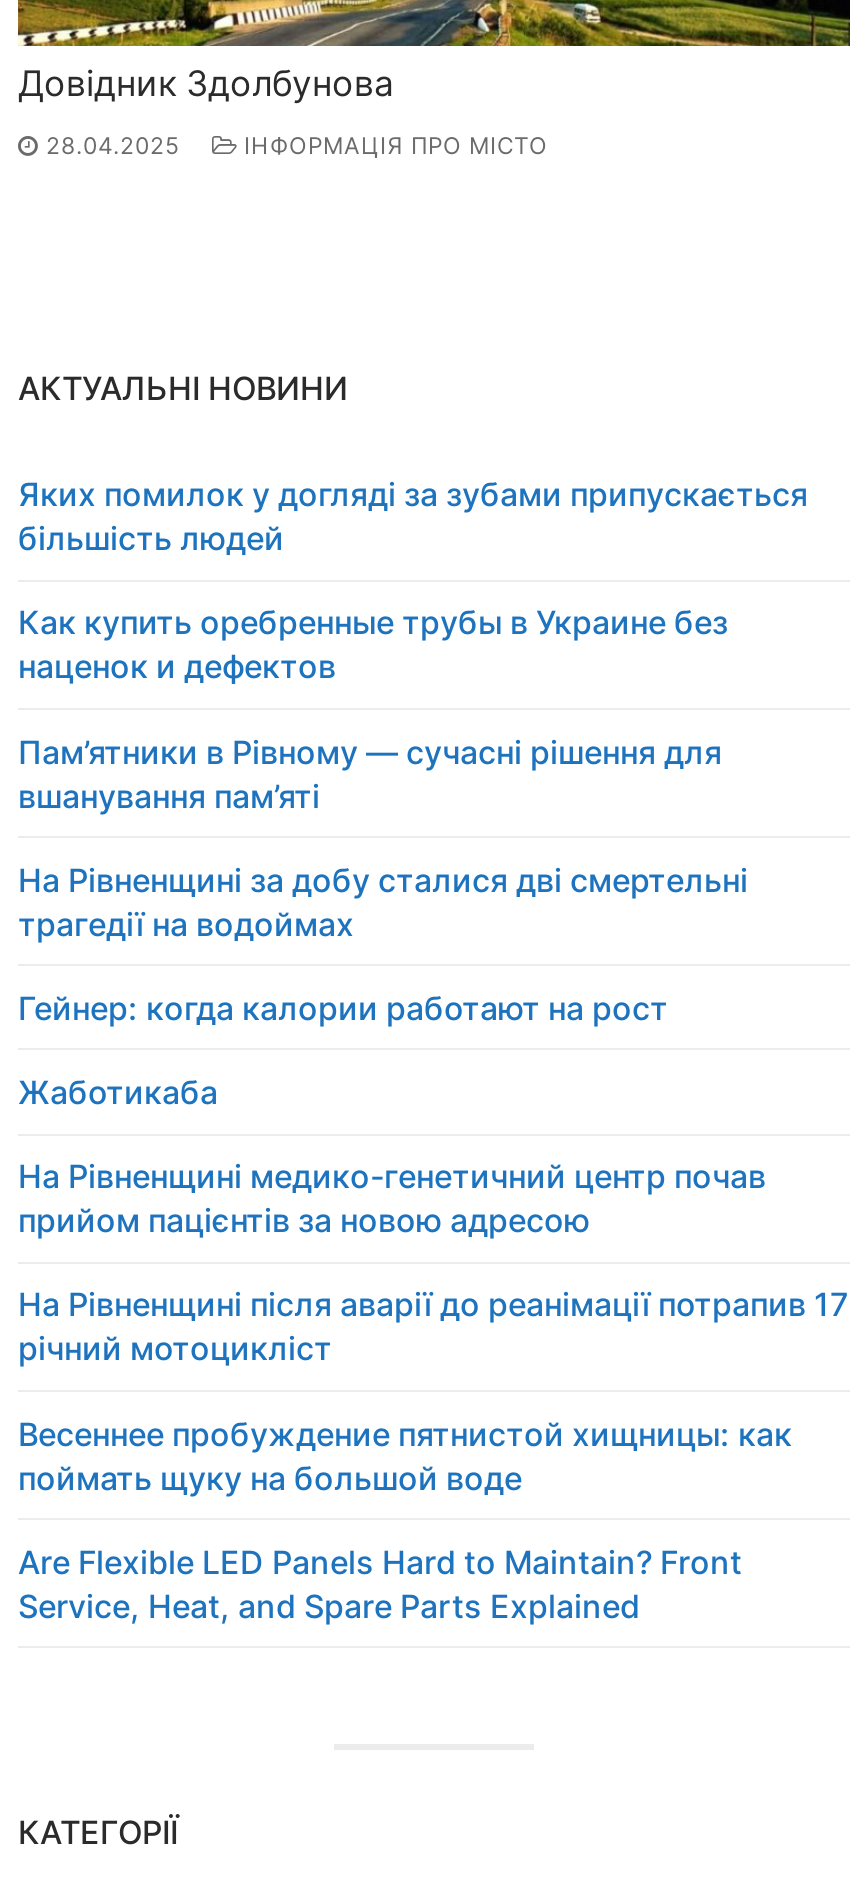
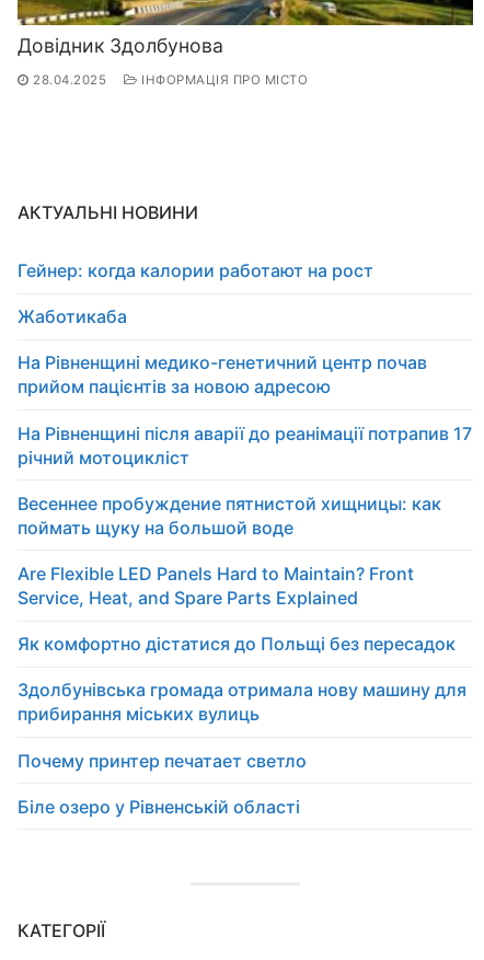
- Яких помилок у догляді за зубами припускається
- більшість людей
- Как купить оребренные трубы в Украине без
- наценок и дефектов
- Пам’ятники в Рівному — сучасні рішення для
- вшанування пам’яті
- На Рівненщині за добу сталися дві смертельні
- трагедії на водоймах

moved up: Гейнер: когда калории работают на рост | Жаботикаба | На Рівненщині медико-генетичний центр почав | ... | Are Flexible LED Panels Hard to Maintain? Front | Service, Heat, and Spare Parts Explained

+ Як комфортно дістатися до Польщі без пересадок
+ Здолбунівська громада отримала нову машину для
+ прибирання міських вулиць
+ Почему принтер печатает светло
+ Біле озеро у Рівненській області
